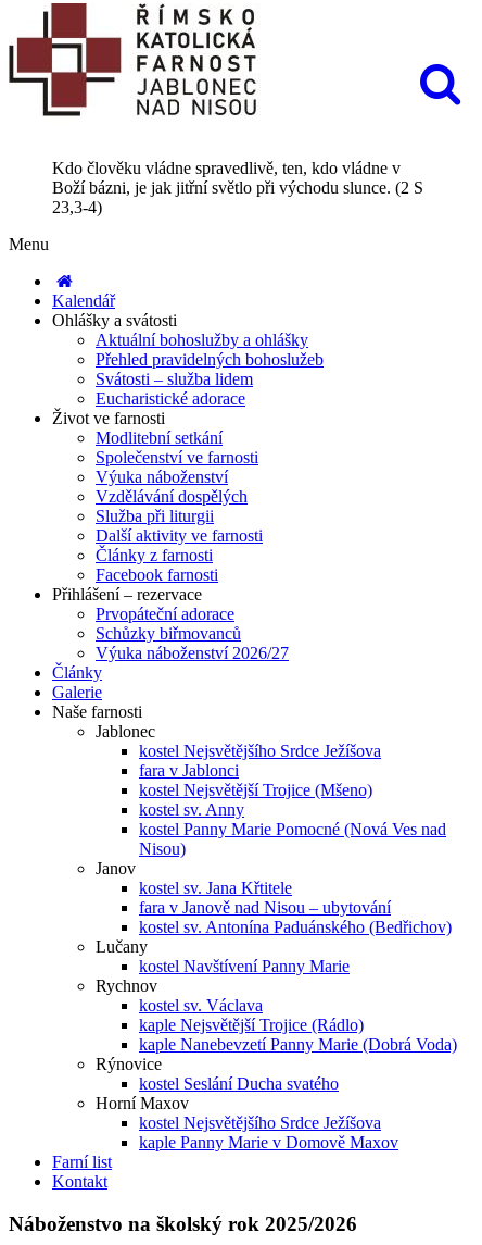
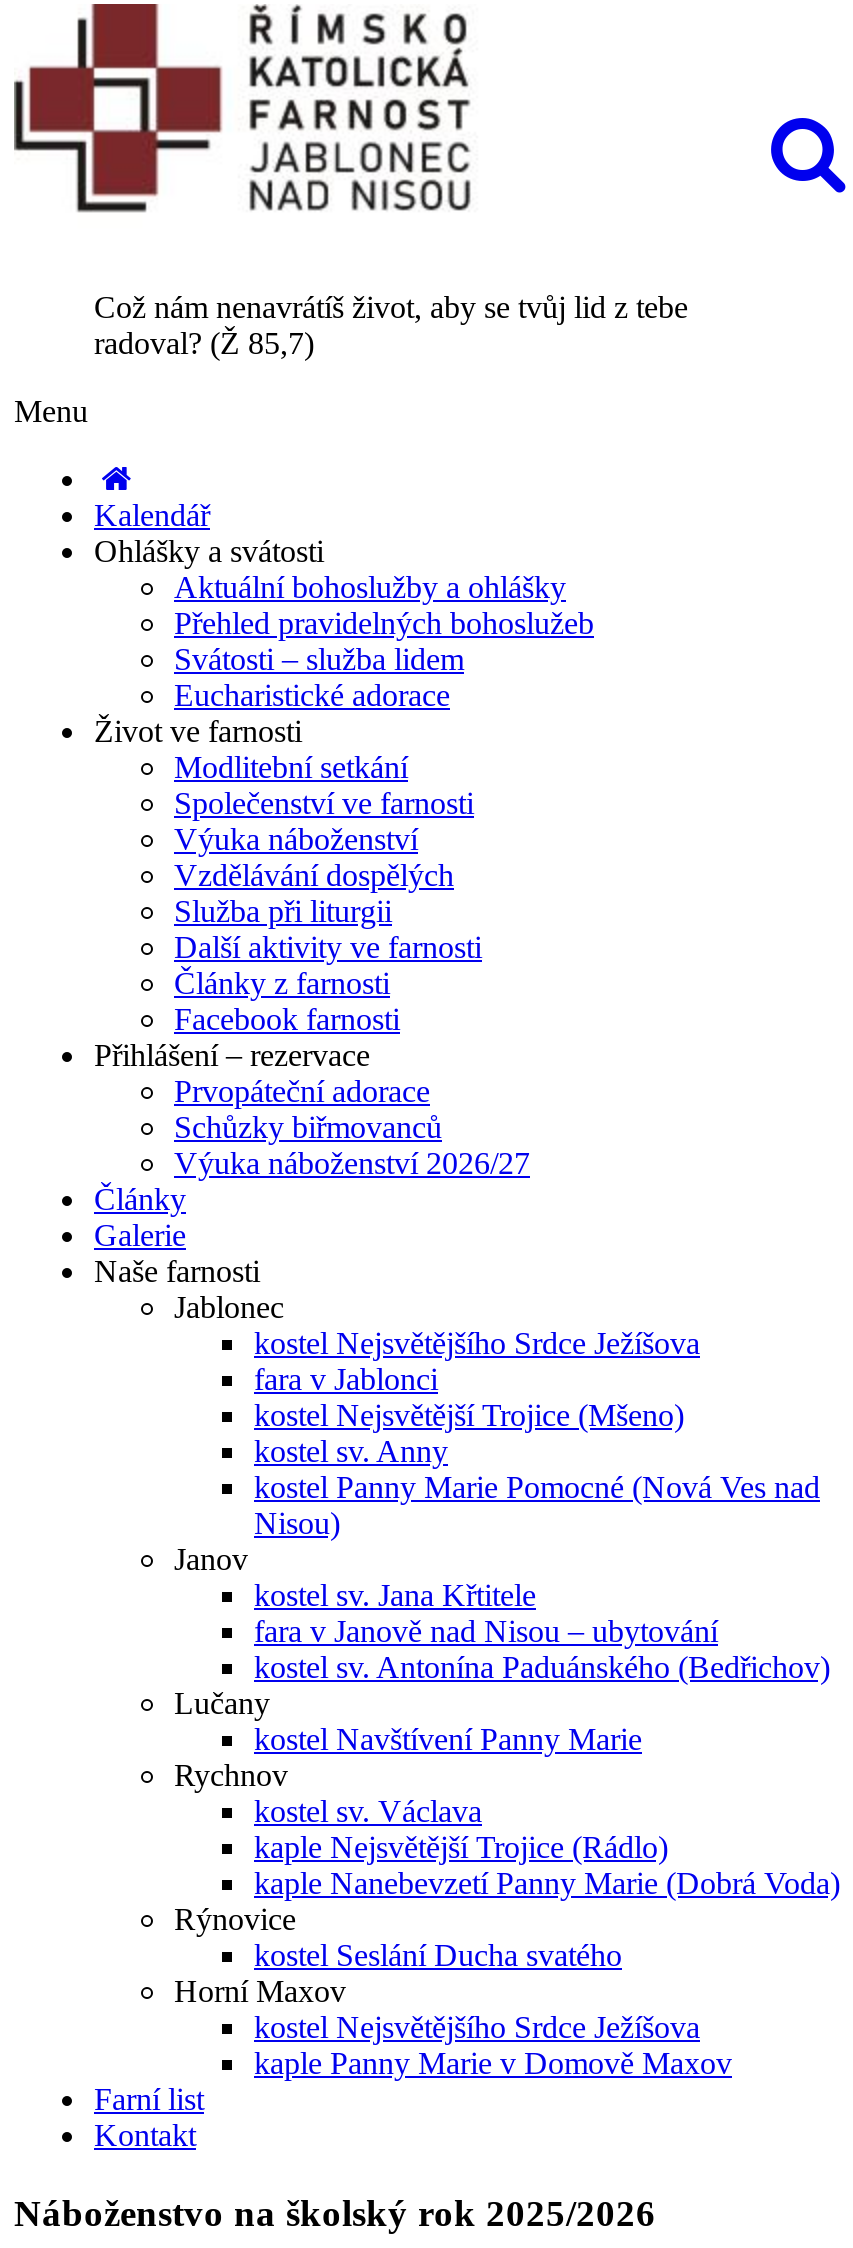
- Kdo člověku vládne spravedlivě, ten, kdo vládne v
- Boží bázni, je jak jitřní světlo při východu slunce. (2 S
- 23,3-4)
+ Což nám nenavrátíš život, aby se tvůj lid z tebe
+ radoval? (Ž 85,7)
